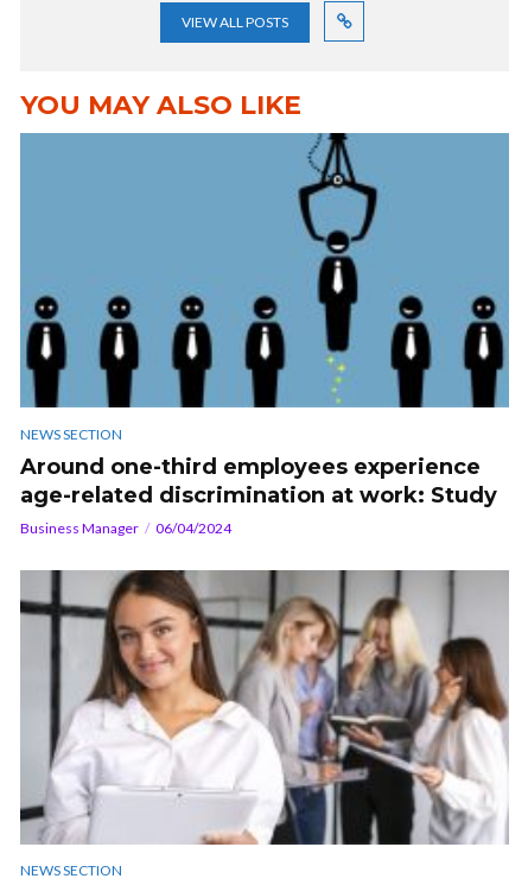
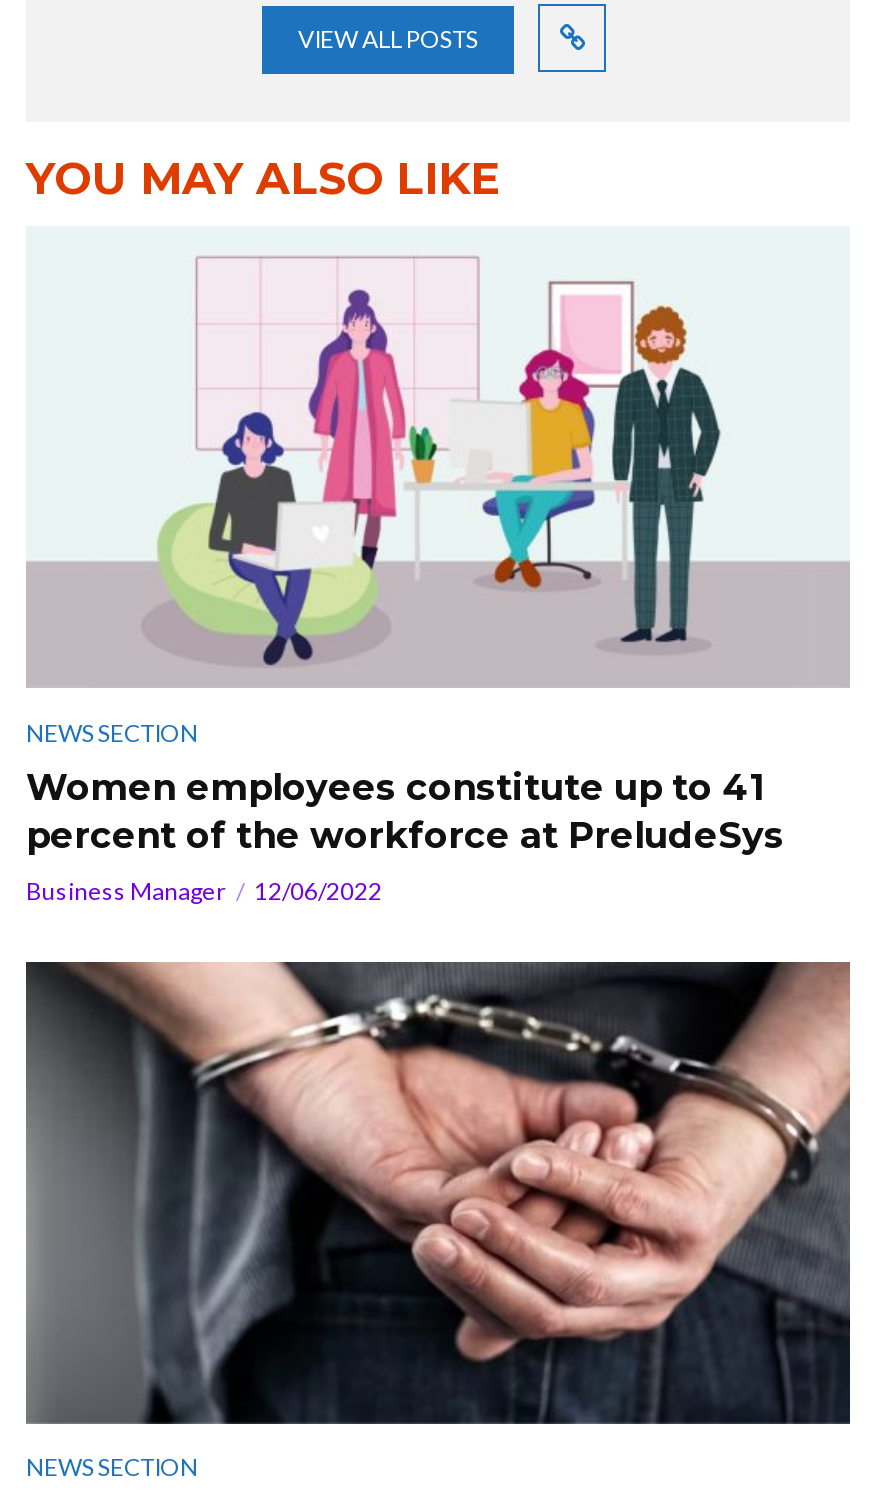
- [image]
- Around one-third employees experience
- age-related discrimination at work: Study
+ [image]
+ Women employees constitute up to 41
+ percent of the workforce at PreludeSys

- Business Manager 06/04/2024
+ Business Manager 12/06/2022

- [image]
+ [image]
